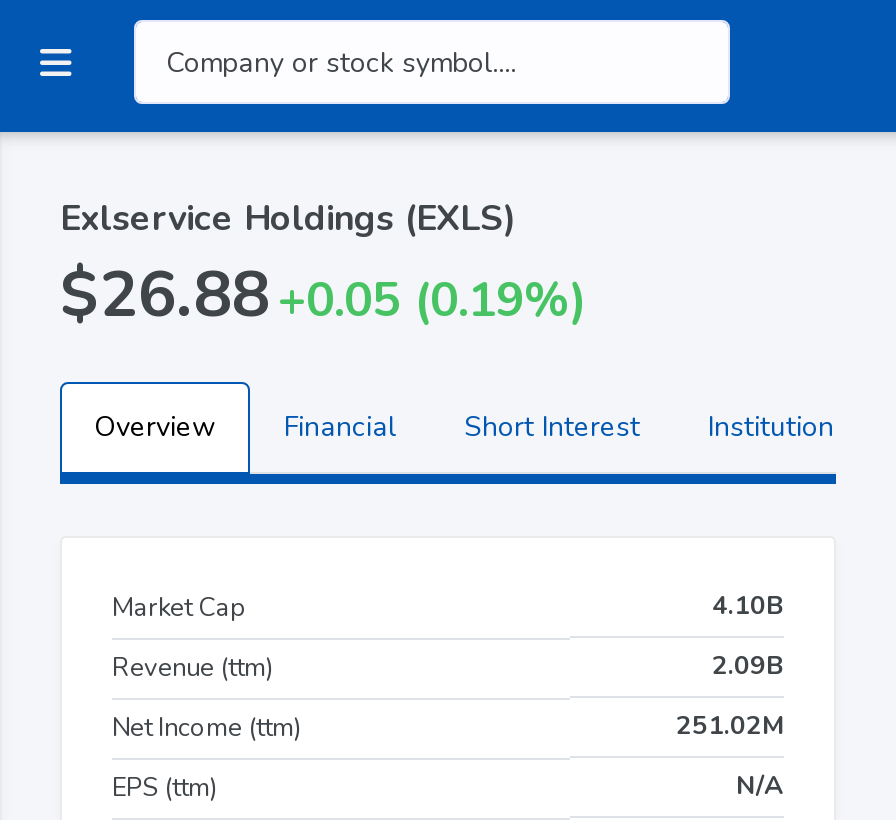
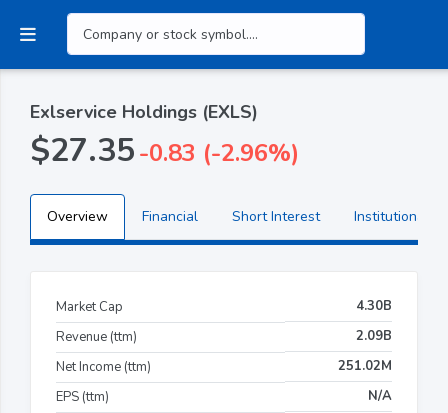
- $26.88 +0.05 (0.19%)
+ $27.35 -0.83 (-2.96%)

- 4.10B
+ 4.30B
